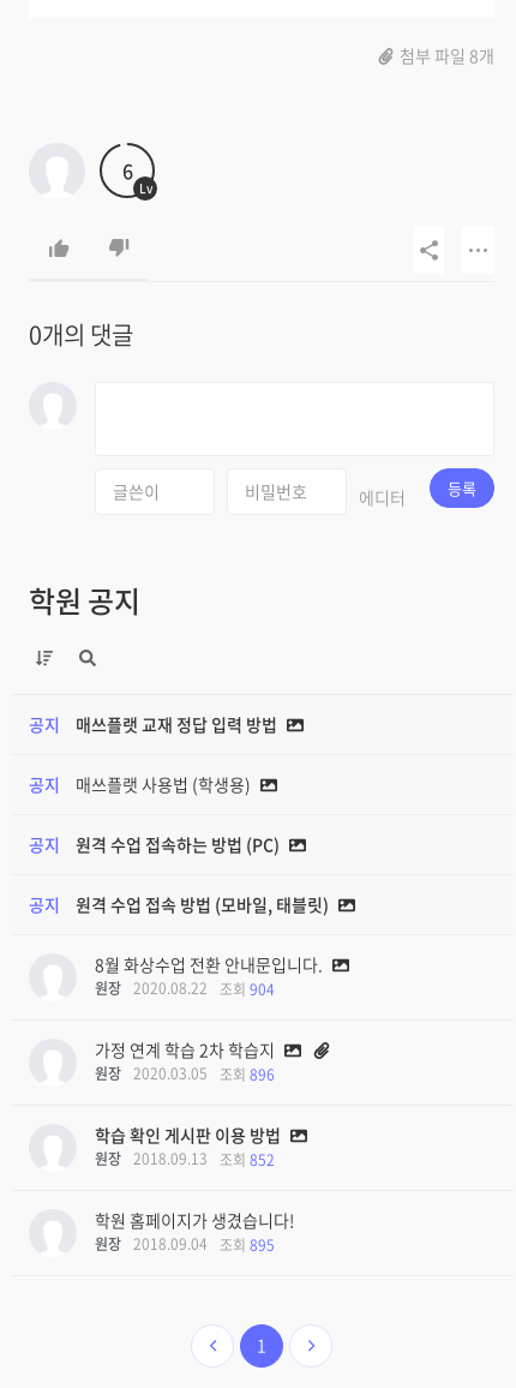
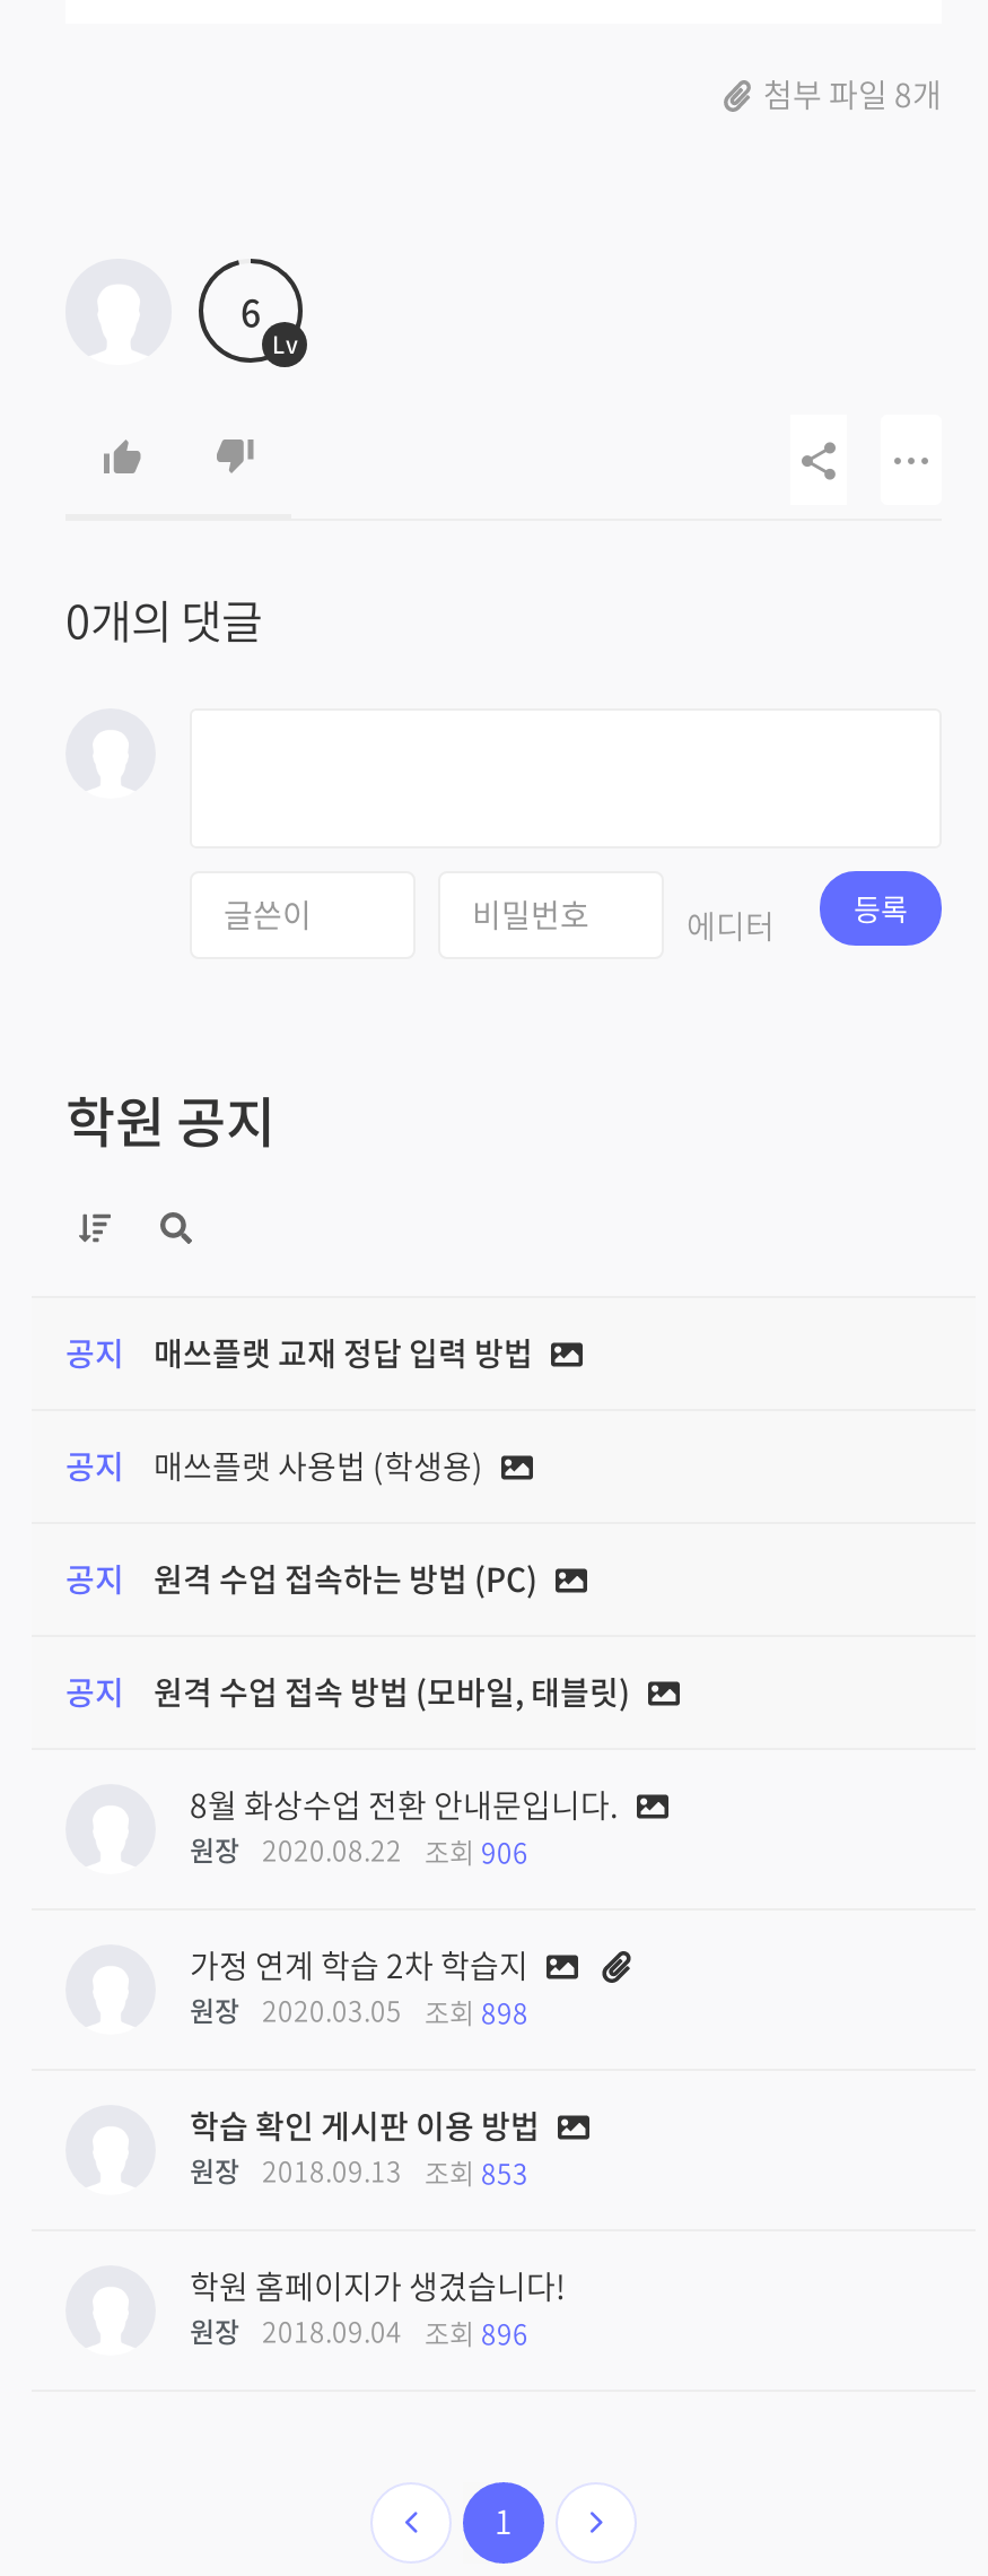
- 원장 2020.08.22 조회 904
+ 원장 2020.08.22 조회 906

- 원장 2020.03.05 조회 896
+ 원장 2020.03.05 조회 898

- 원장 2018.09.13 조회 852
+ 원장 2018.09.13 조회 853

- 원장 2018.09.04 조회 895
+ 원장 2018.09.04 조회 896
